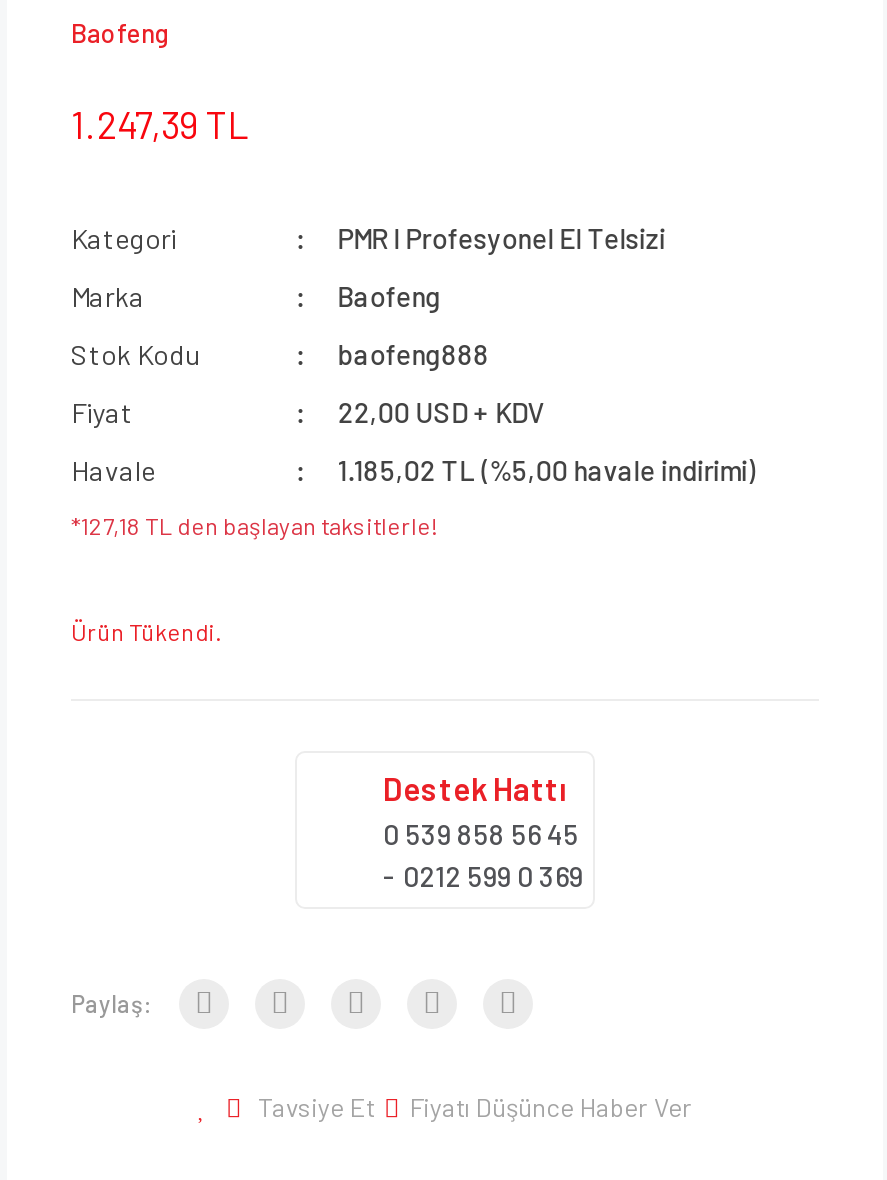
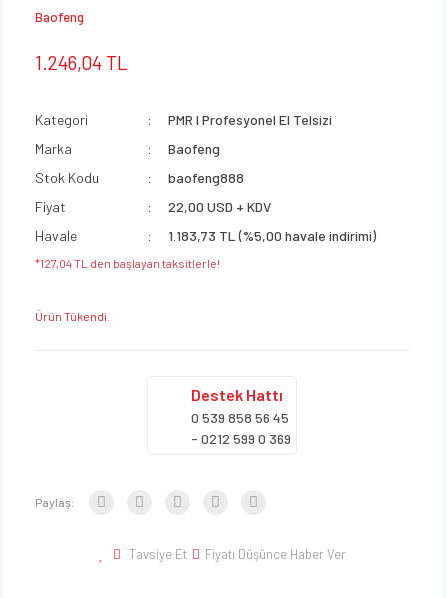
- 1.247,39 TL
+ 1.246,04 TL

- 1.185,02 TL (%5,00 havale indirimi)
+ 1.183,73 TL (%5,00 havale indirimi)

- *127,18 TL den başlayan taksitlerle!
+ *127,04 TL den başlayan taksitlerle!
